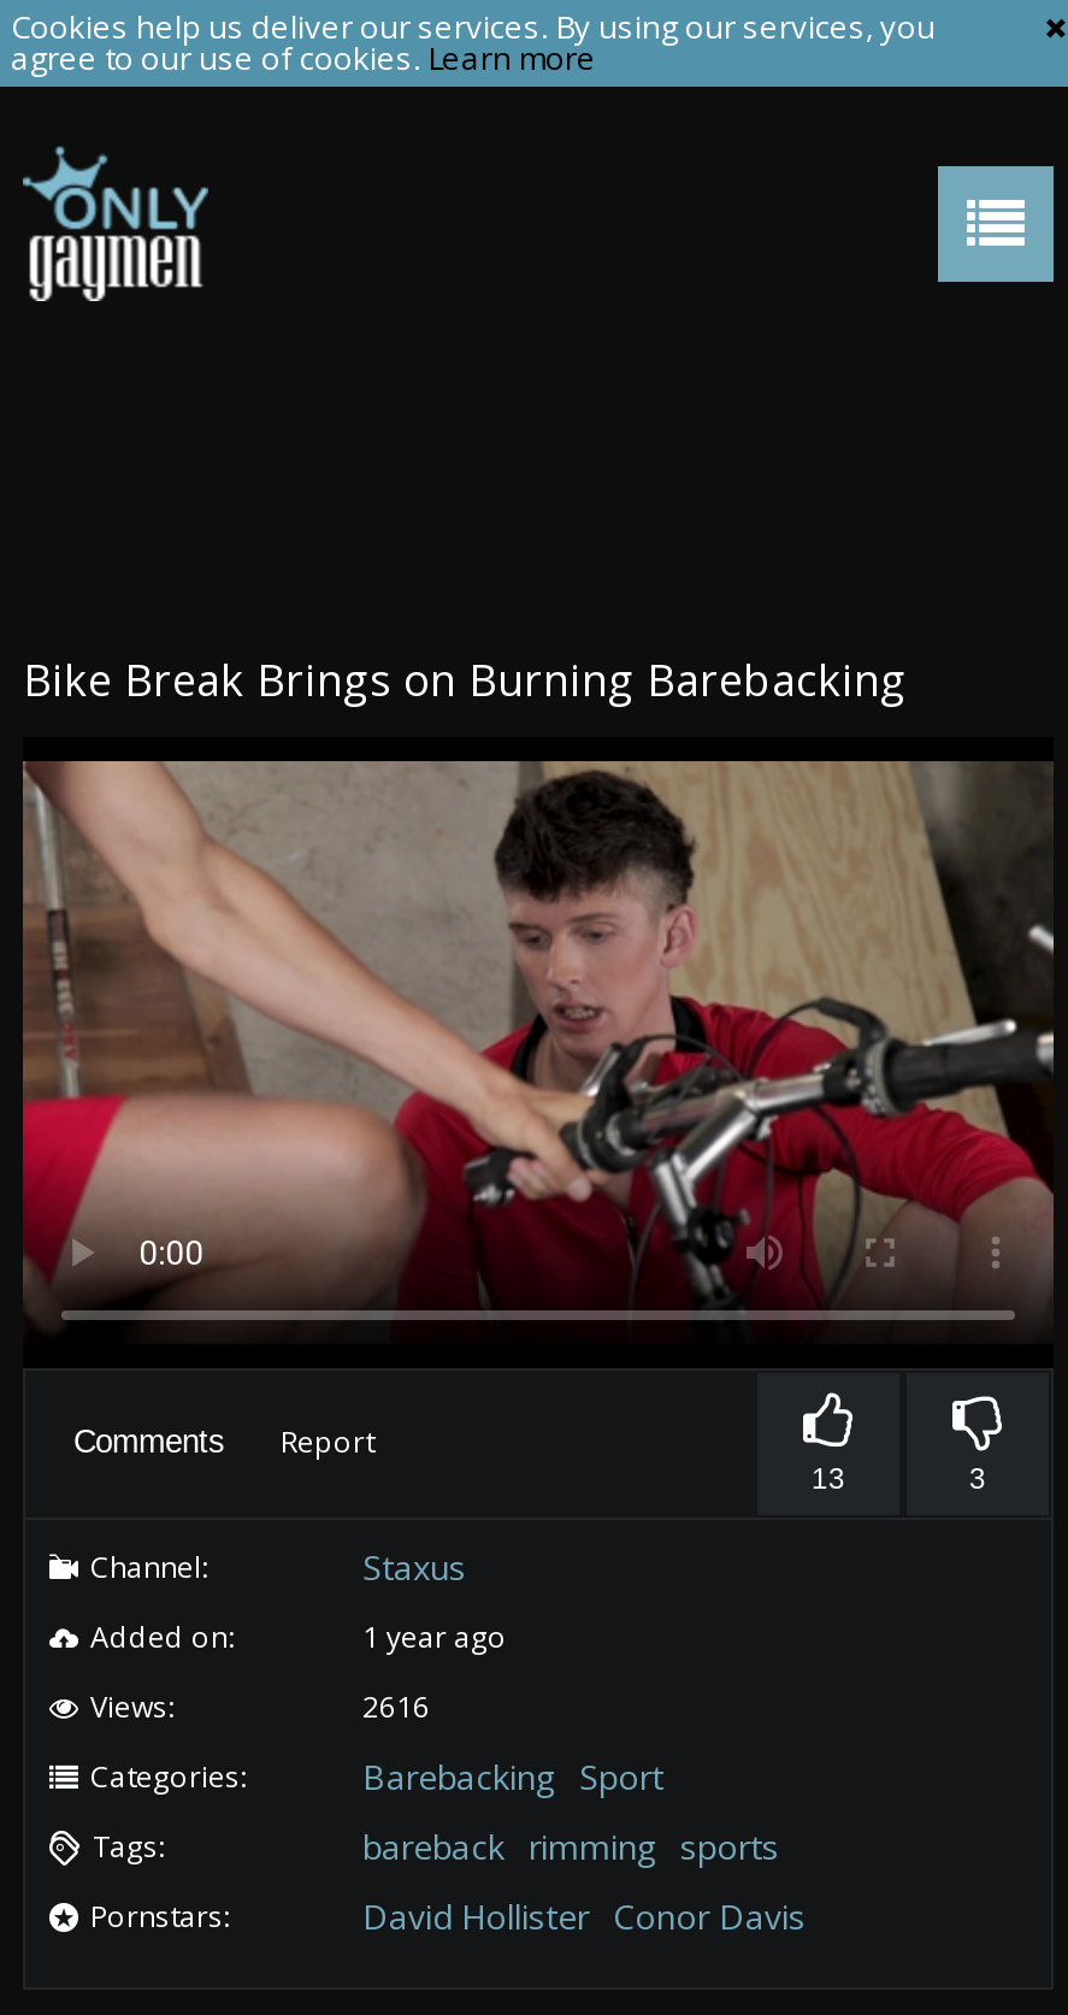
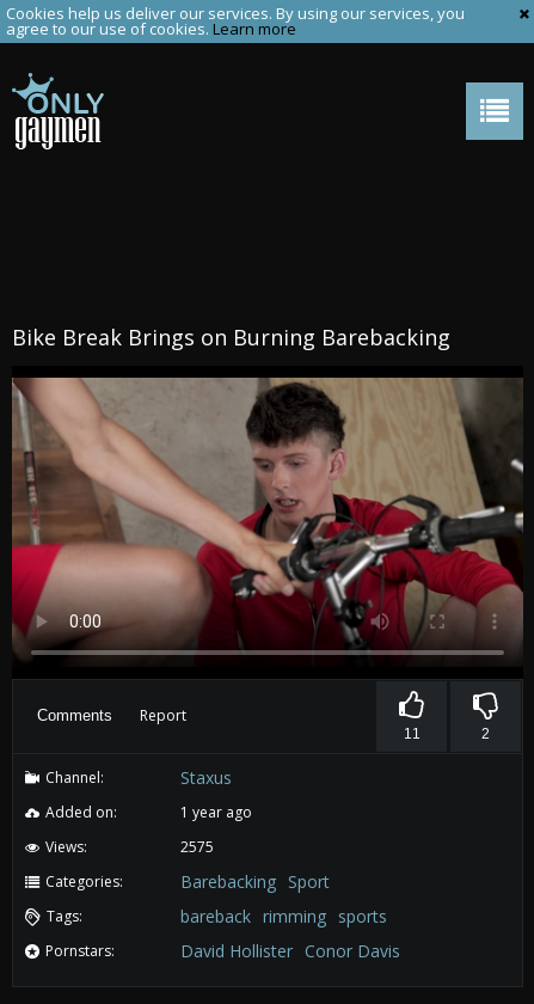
- 13
+ 11

- 3
+ 2

- 2616
+ 2575
